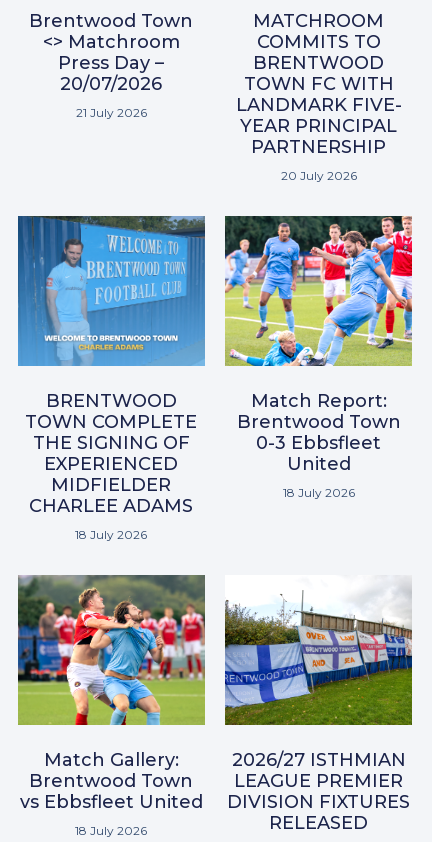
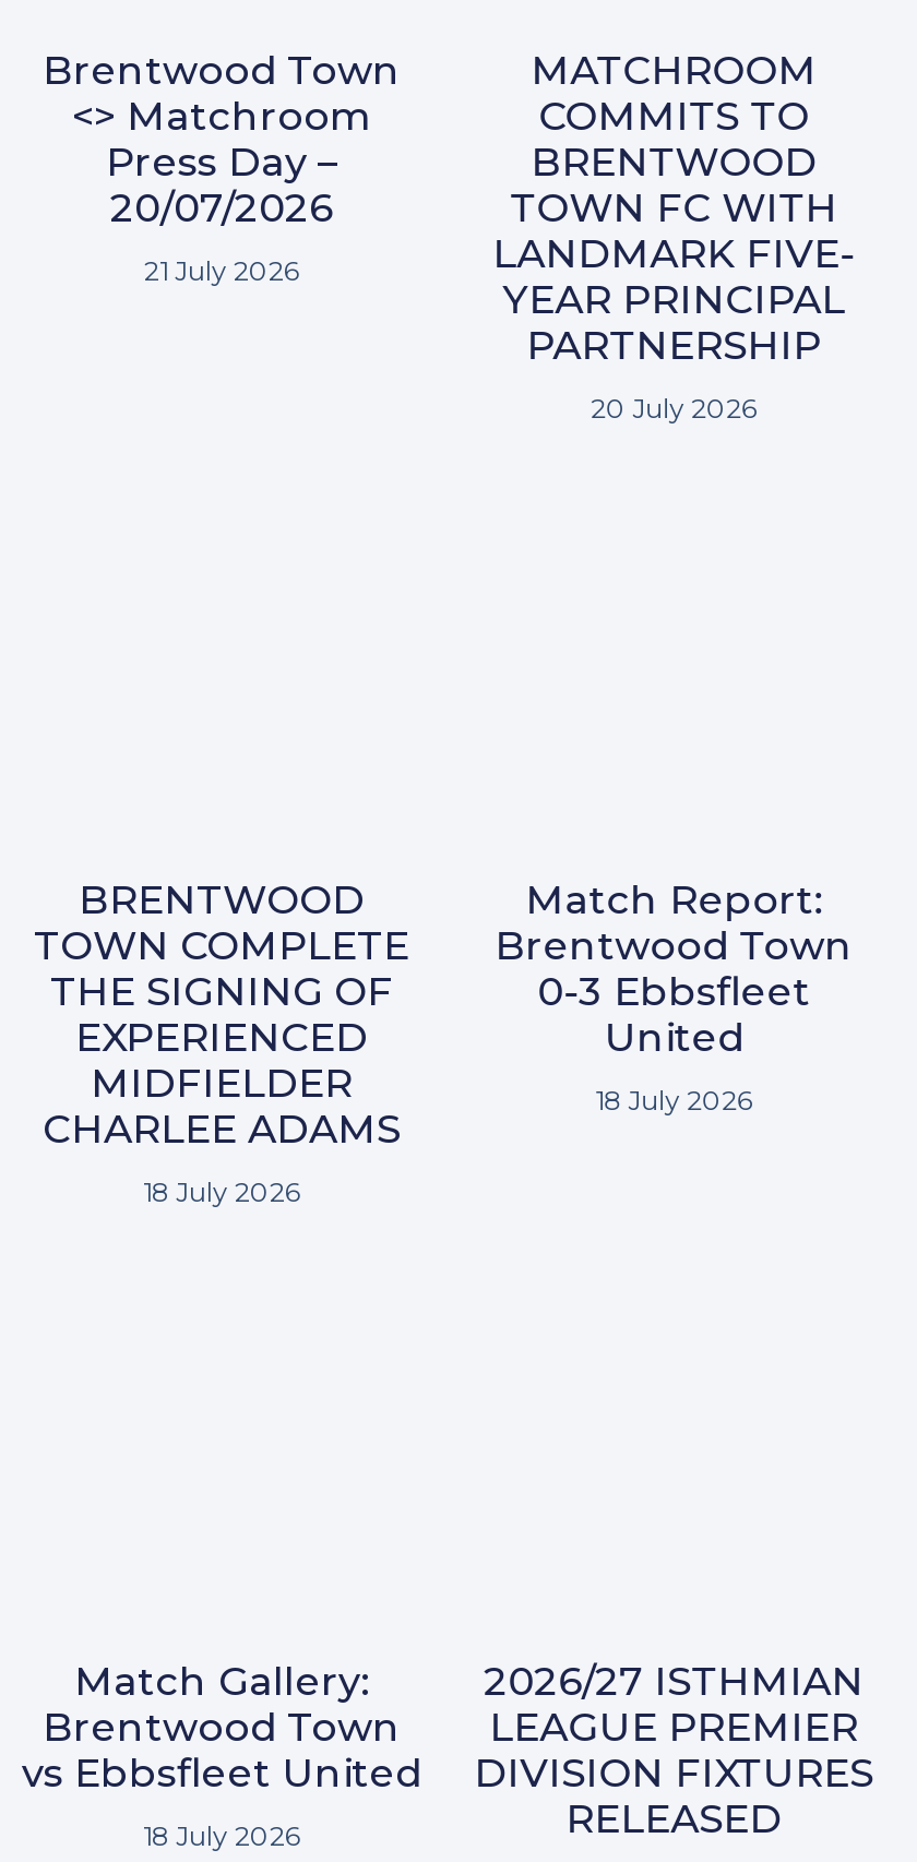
- [image]

- [image]

- [image]

- [image]
